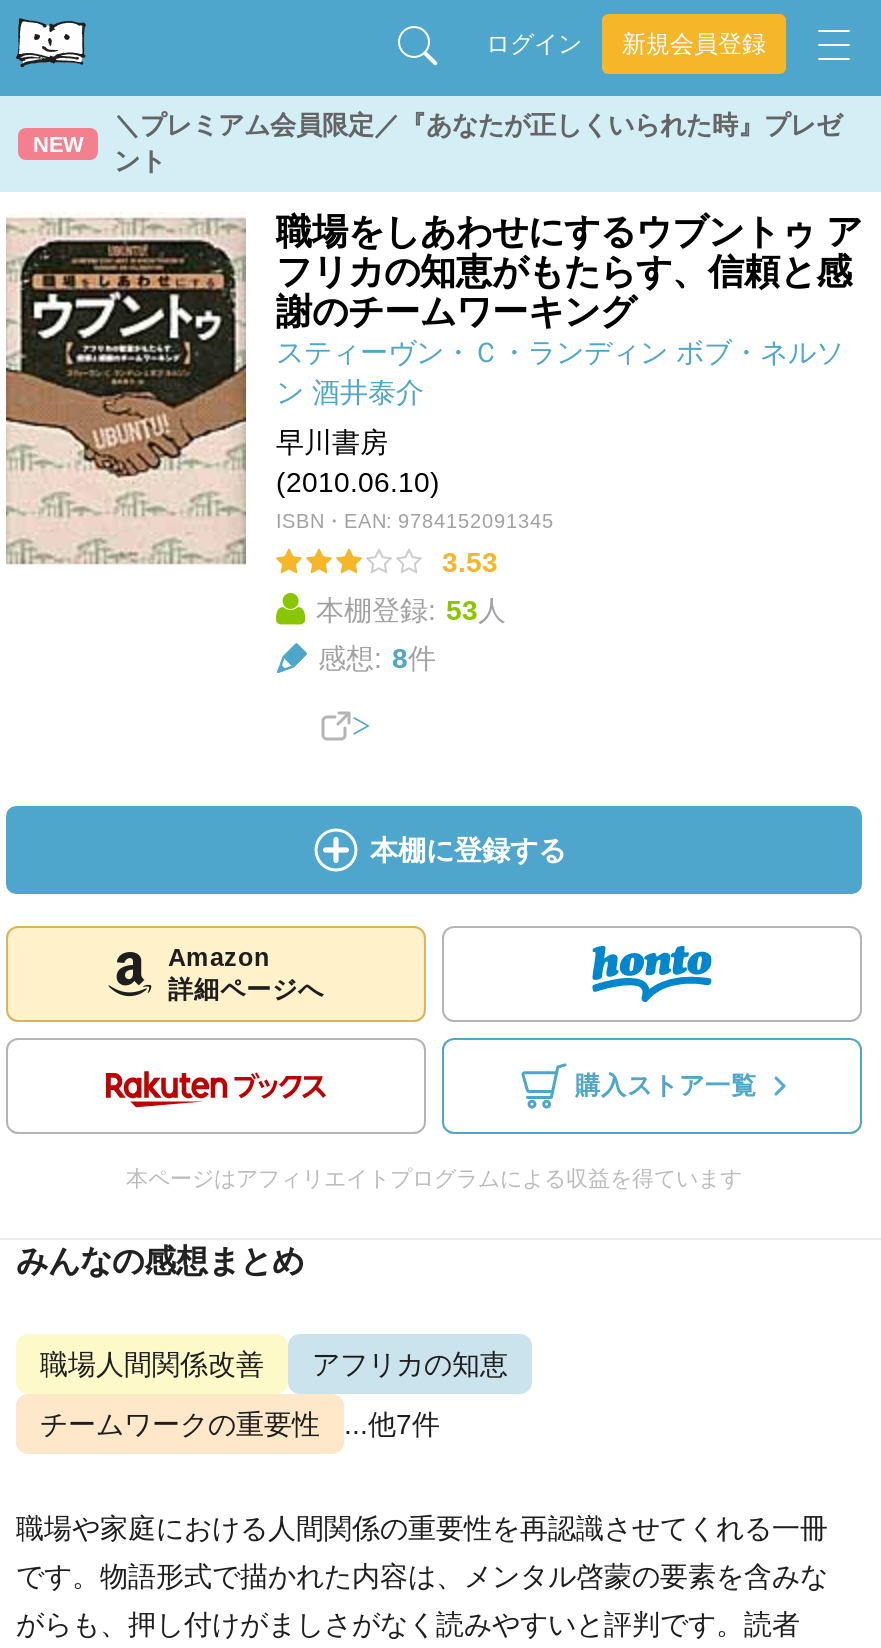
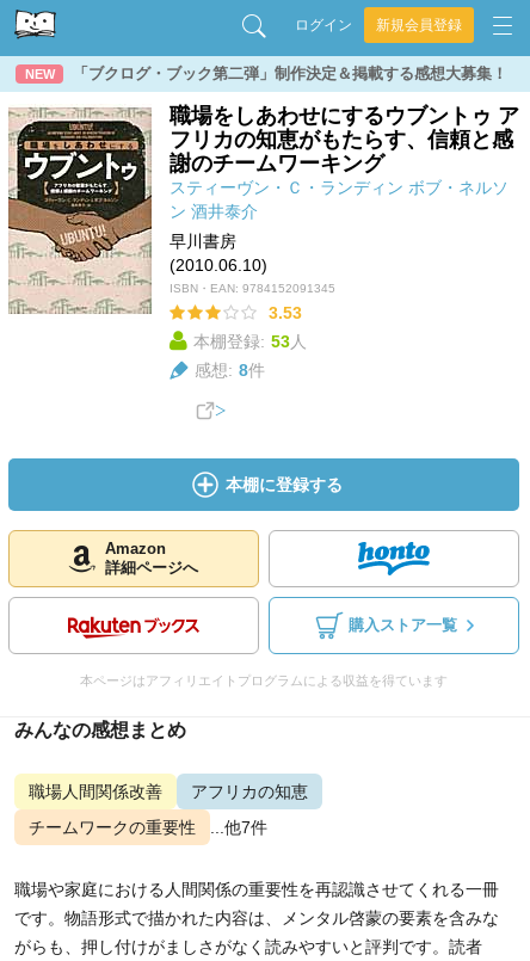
- ＼プレミアム会員限定／『あなたが正しくいられた時』プレゼ
- ント
+ 「ブクログ・ブック第二弾」制作決定＆掲載する感想大募集！
